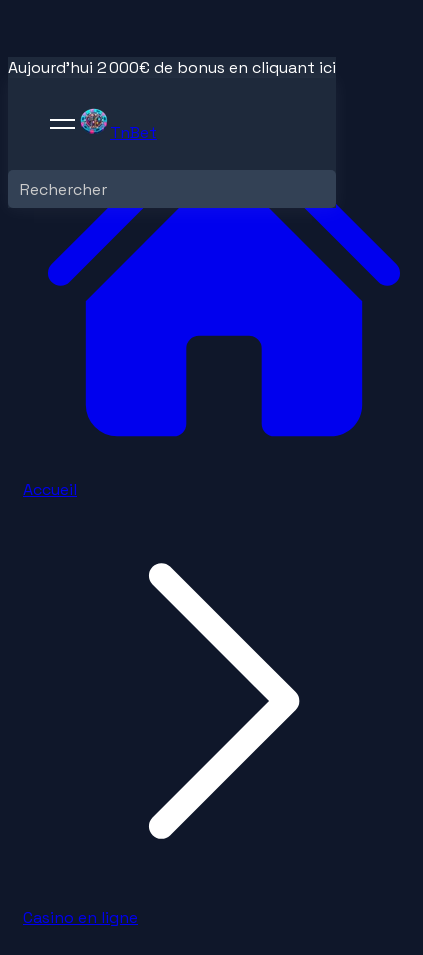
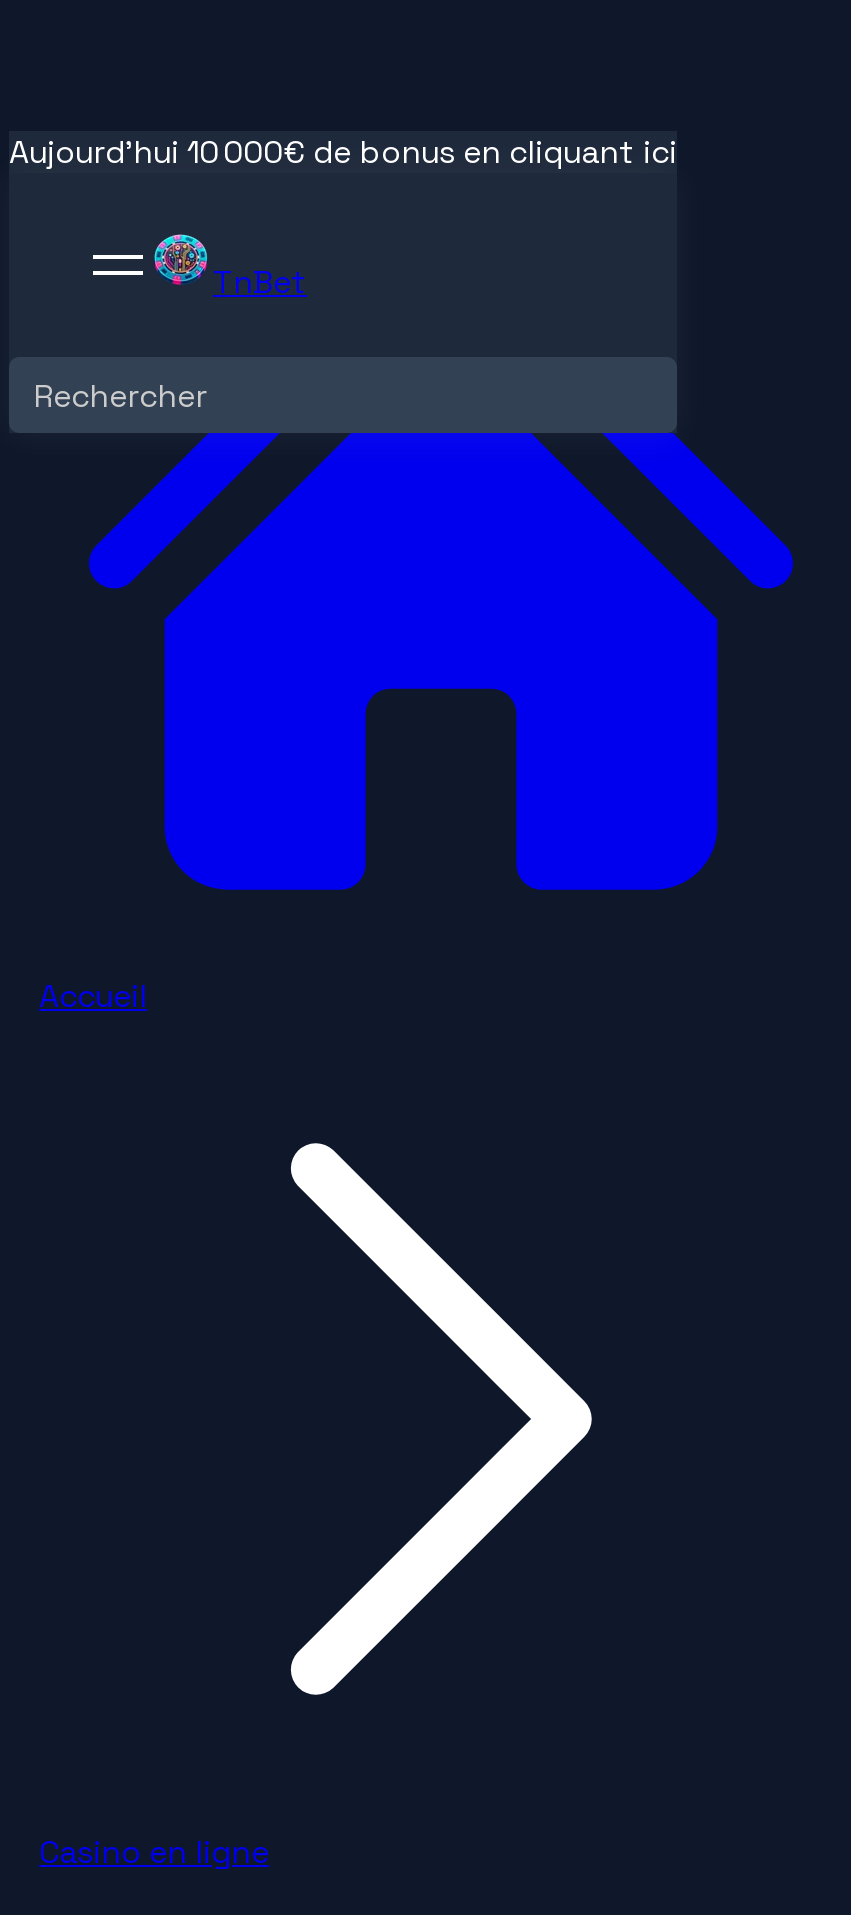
- Aujourd'hui 2 000€ de bonus en cliquant ici
+ Aujourd'hui 10 000€ de bonus en cliquant ici
